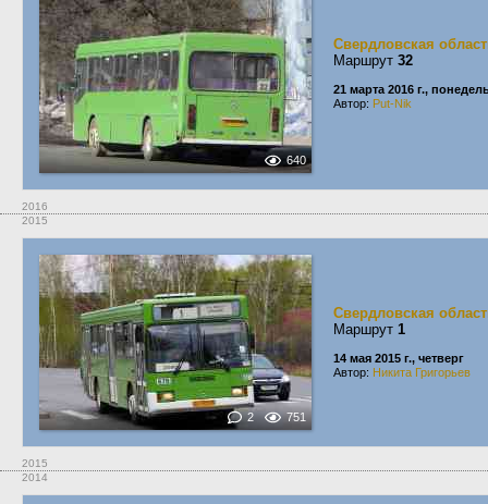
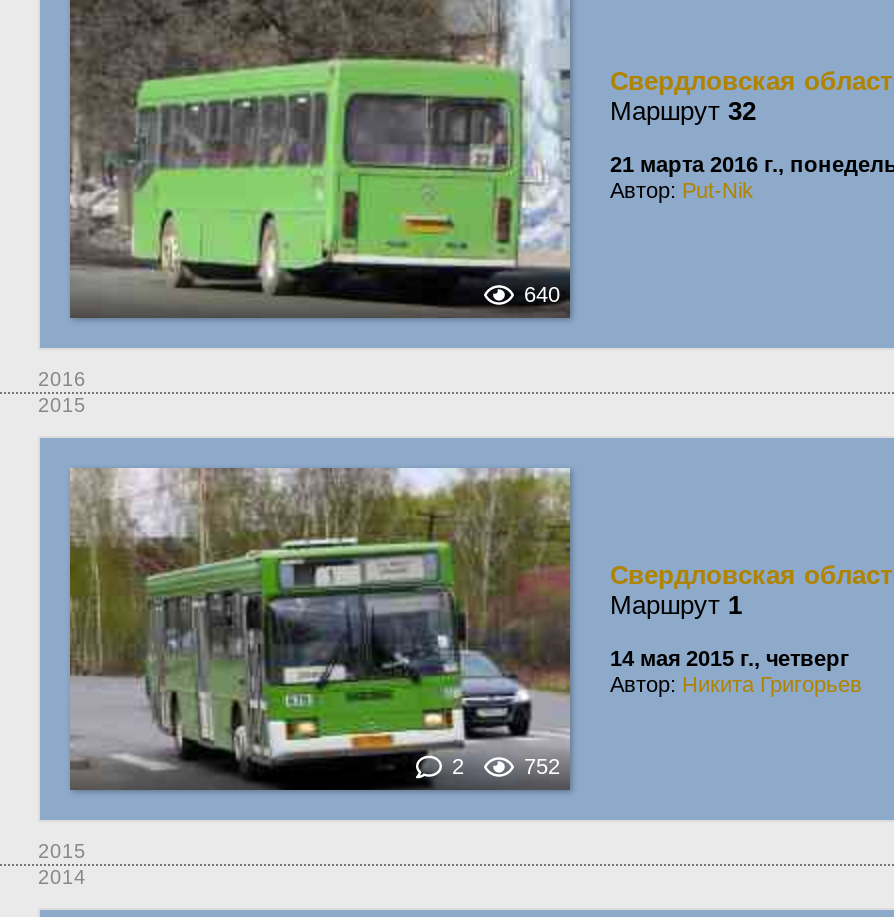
- 751
+ 752
